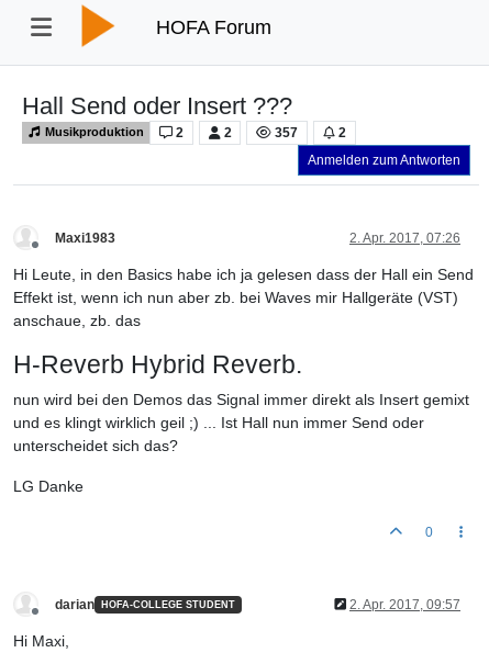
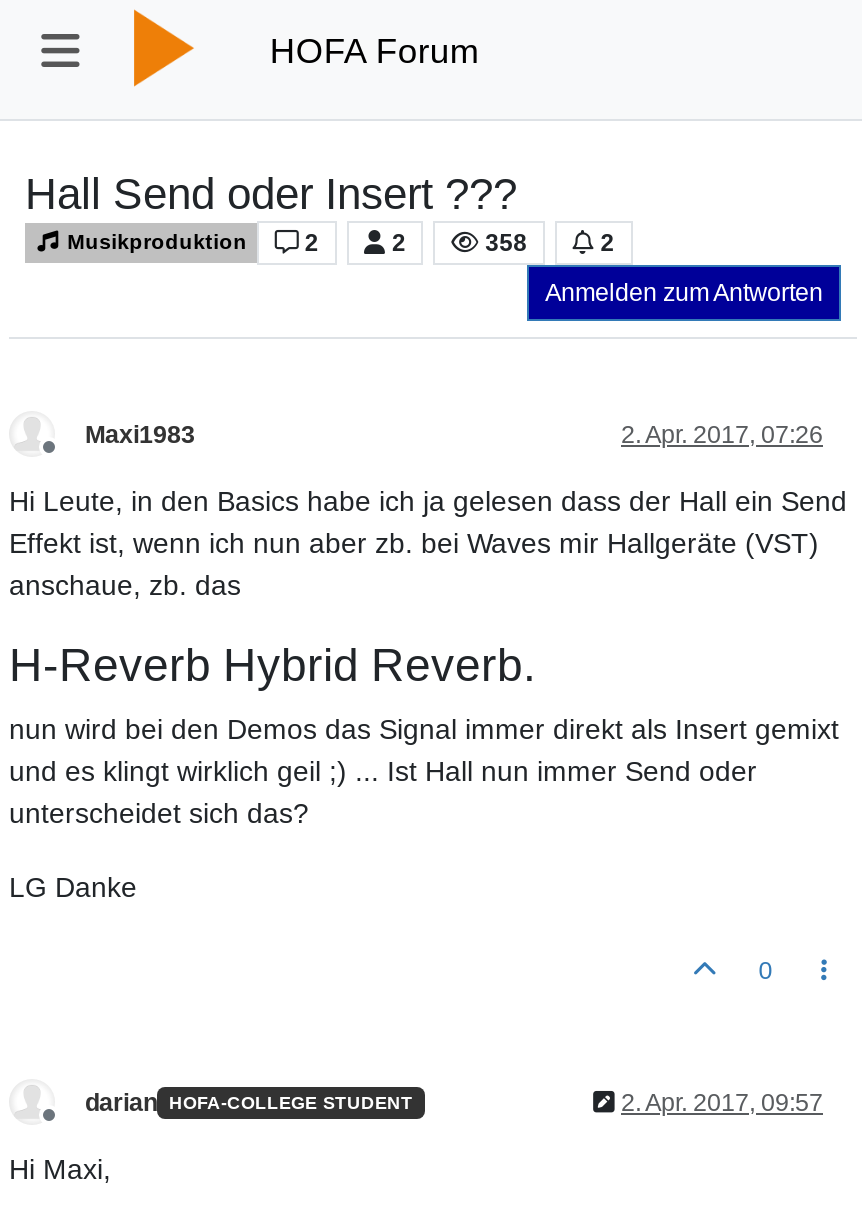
- 357
+ 358
